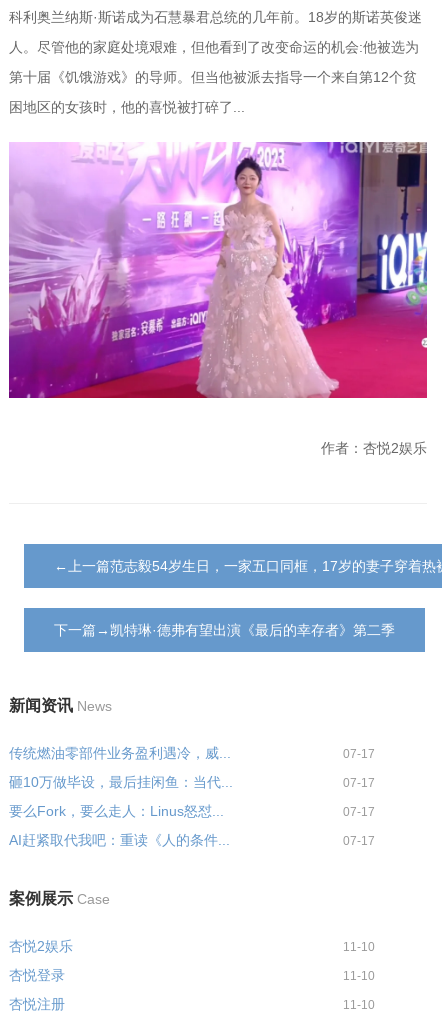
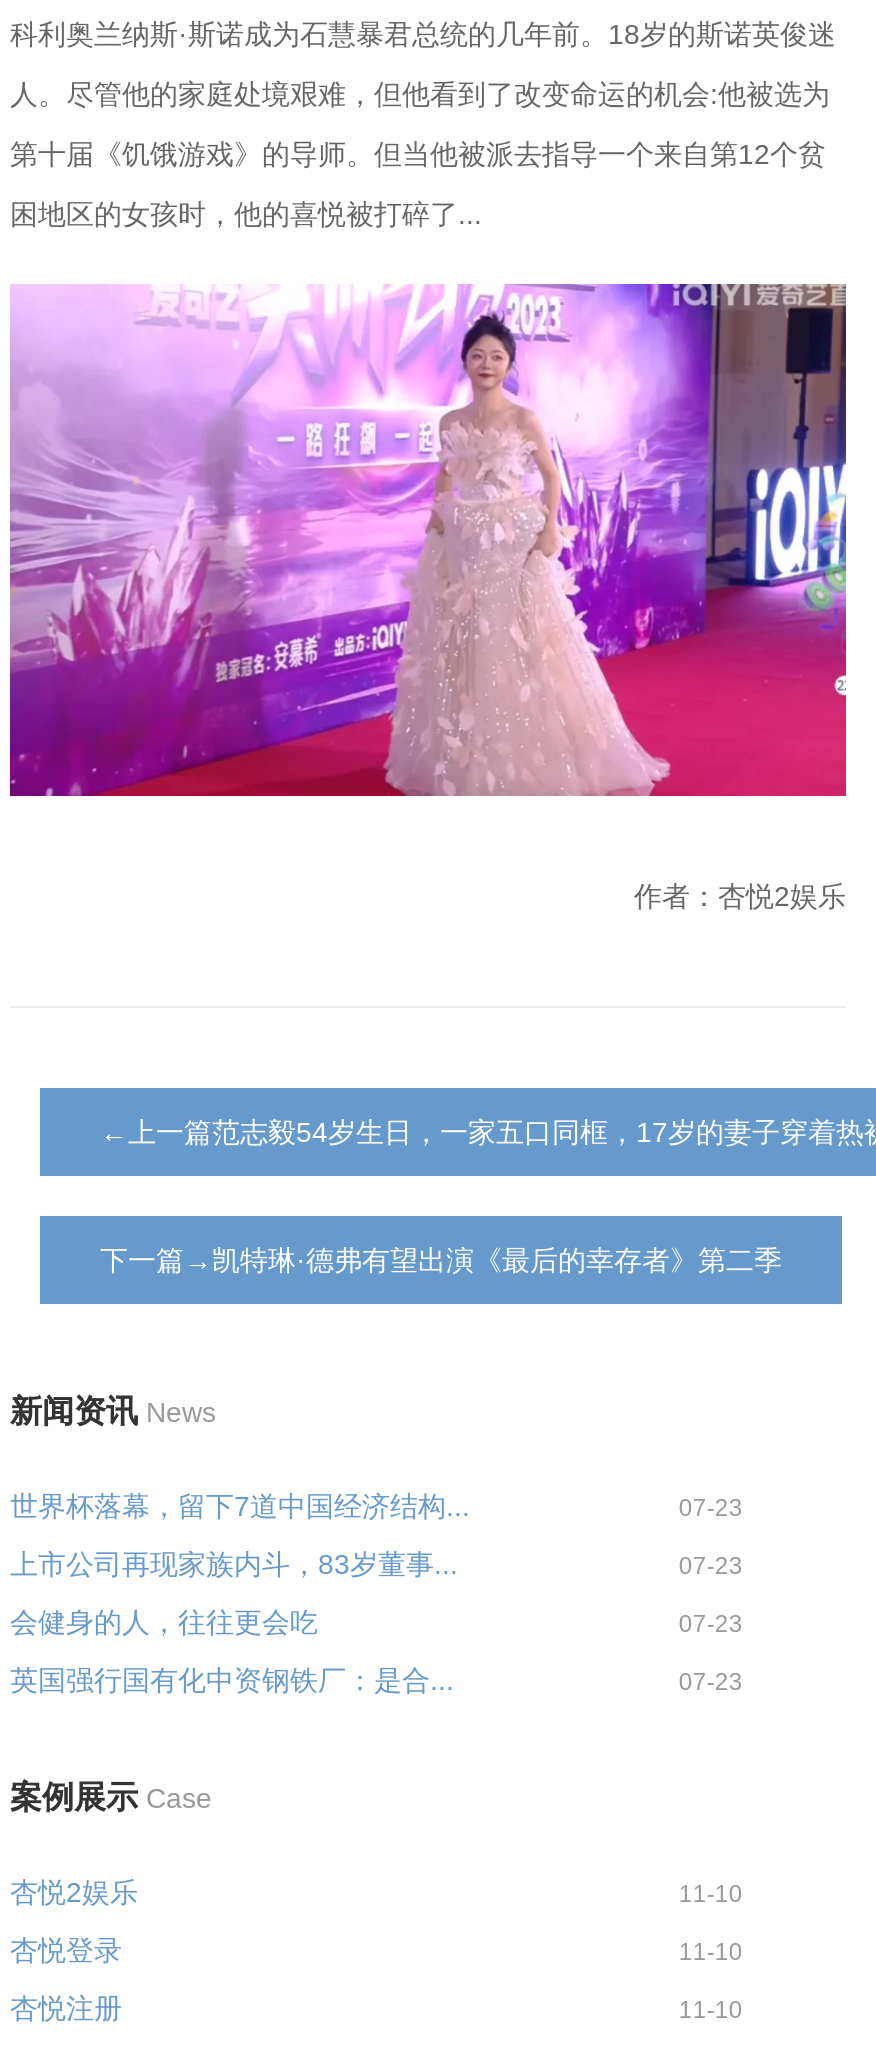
- 传统燃油零部件业务盈利遇冷，威...
- 07-17
+ 世界杯落幕，留下7道中国经济结构...
+ 07-23

- 砸10万做毕设，最后挂闲鱼：当代...
- 07-17
+ 上市公司再现家族内斗，83岁董事...
+ 07-23

- 要么Fork，要么走人：Linus怒怼...
- 07-17
+ 会健身的人，往往更会吃
+ 07-23

- AI赶紧取代我吧：重读《人的条件...
- 07-17
+ 英国强行国有化中资钢铁厂：是合...
+ 07-23
